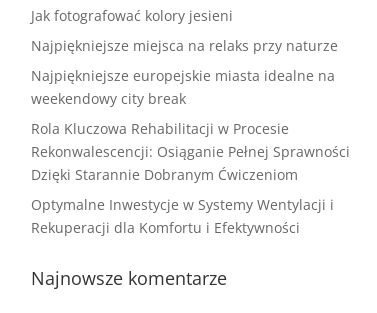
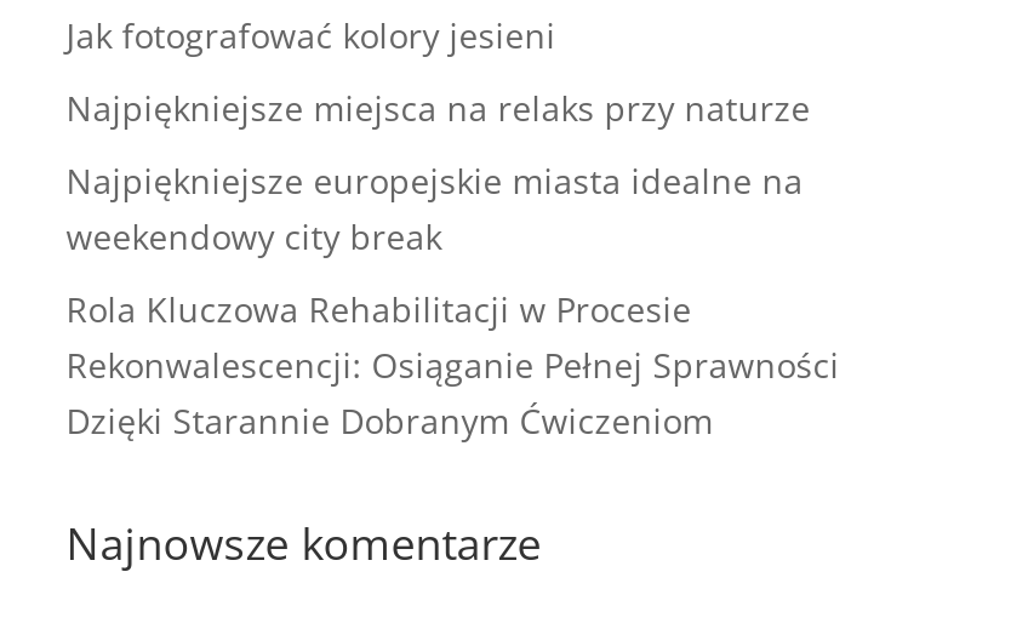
- Optymalne Inwestycje w Systemy Wentylacji i
- Rekuperacji dla Komfortu i Efektywności
